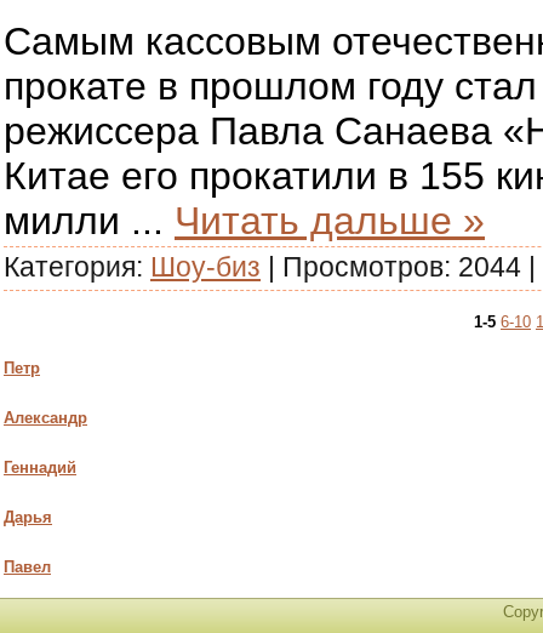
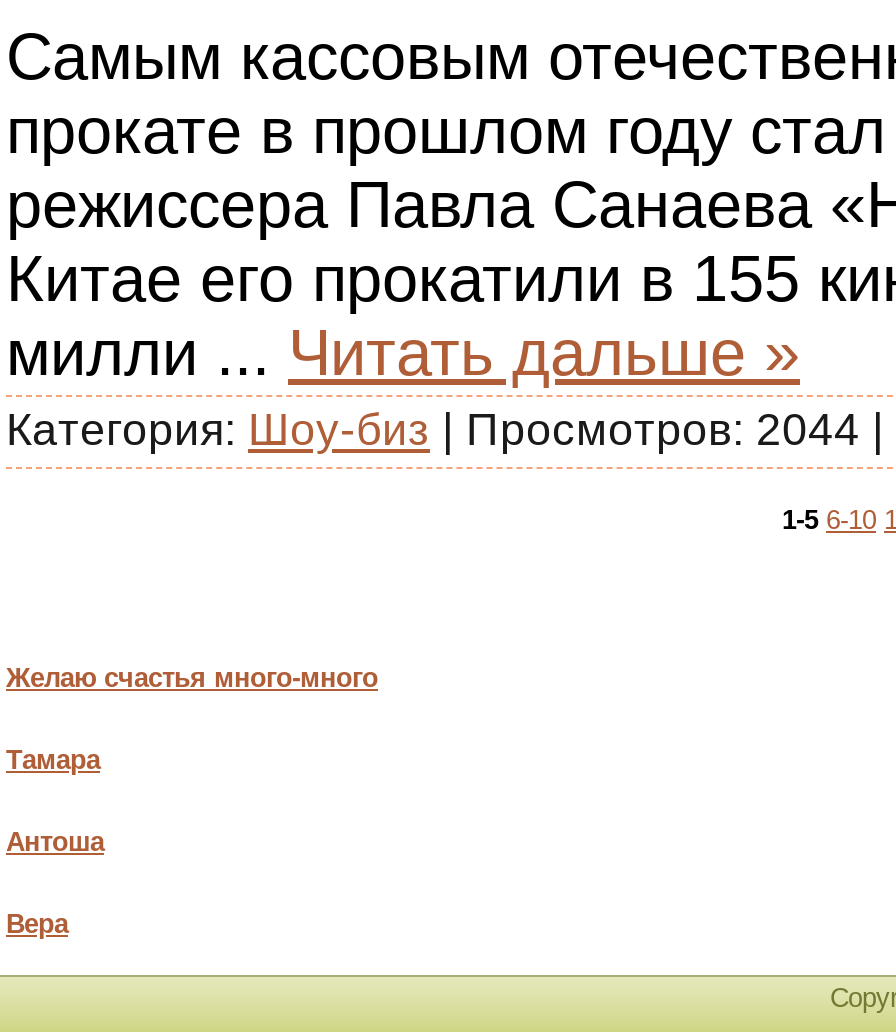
- Петр
- Александр
- Геннадий
- Дарья
- Павел
+ Желаю счастья много-много
+ Тамара
+ Антоша
+ Вера
